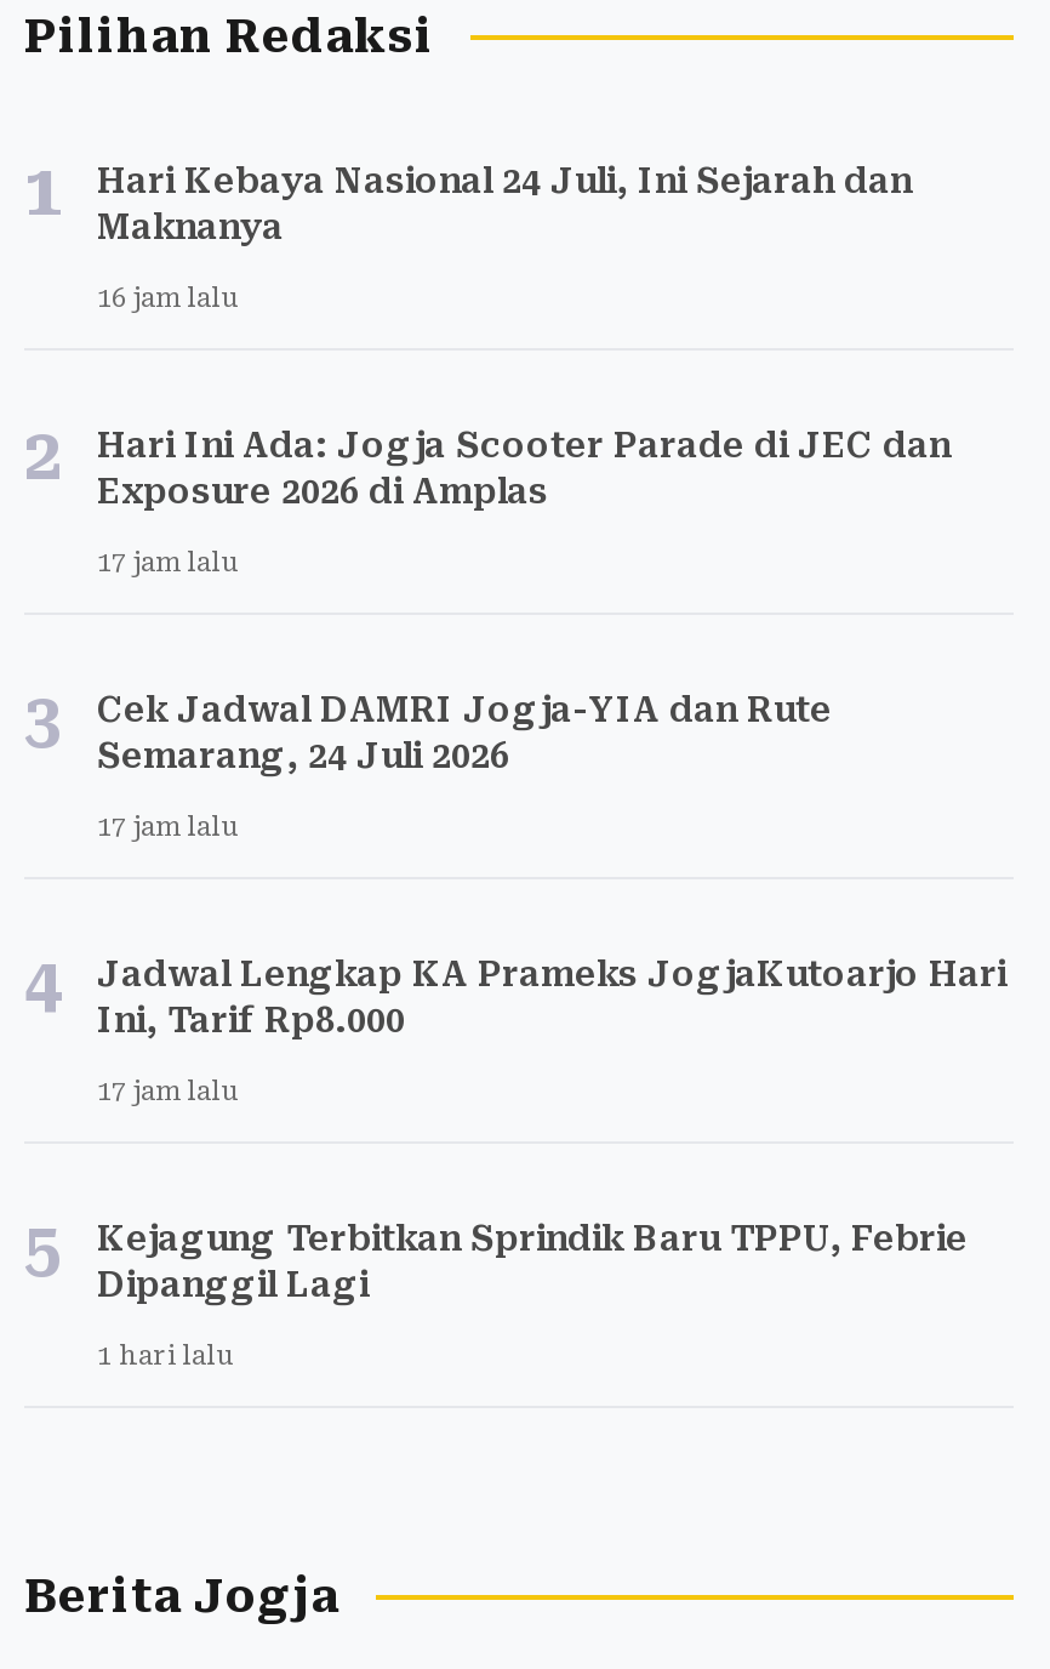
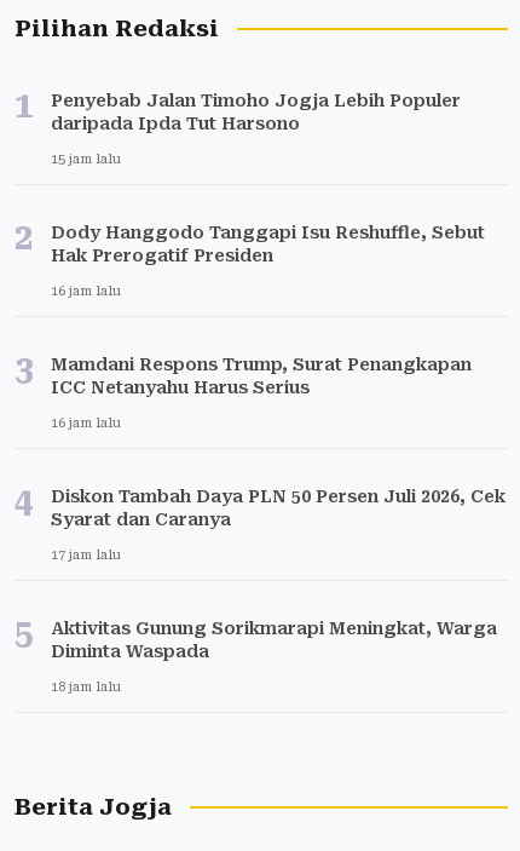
- Hari Kebaya Nasional 24 Juli, Ini Sejarah dan
- Maknanya
+ Penyebab Jalan Timoho Jogja Lebih Populer
+ daripada Ipda Tut Harsono

- 16 jam lalu
+ 15 jam lalu

- Hari Ini Ada: Jogja Scooter Parade di JEC dan
- Exposure 2026 di Amplas
+ Dody Hanggodo Tanggapi Isu Reshuffle, Sebut
+ Hak Prerogatif Presiden

- 17 jam lalu
+ 16 jam lalu

- Cek Jadwal DAMRI Jogja-YIA dan Rute
- Semarang, 24 Juli 2026
+ Mamdani Respons Trump, Surat Penangkapan
+ ICC Netanyahu Harus Serius

- 17 jam lalu
+ 16 jam lalu

- Jadwal Lengkap KA Prameks JogjaKutoarjo Hari
- Ini, Tarif Rp8.000
+ Diskon Tambah Daya PLN 50 Persen Juli 2026, Cek
+ Syarat dan Caranya

- Kejagung Terbitkan Sprindik Baru TPPU, Febrie
- Dipanggil Lagi
+ Aktivitas Gunung Sorikmarapi Meningkat, Warga
+ Diminta Waspada

- 1 hari lalu
+ 18 jam lalu
